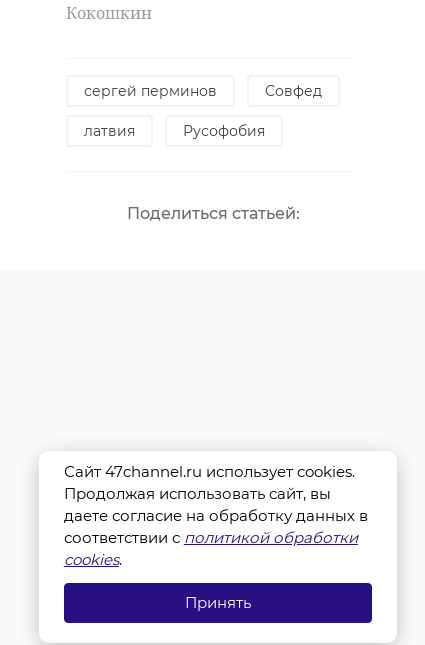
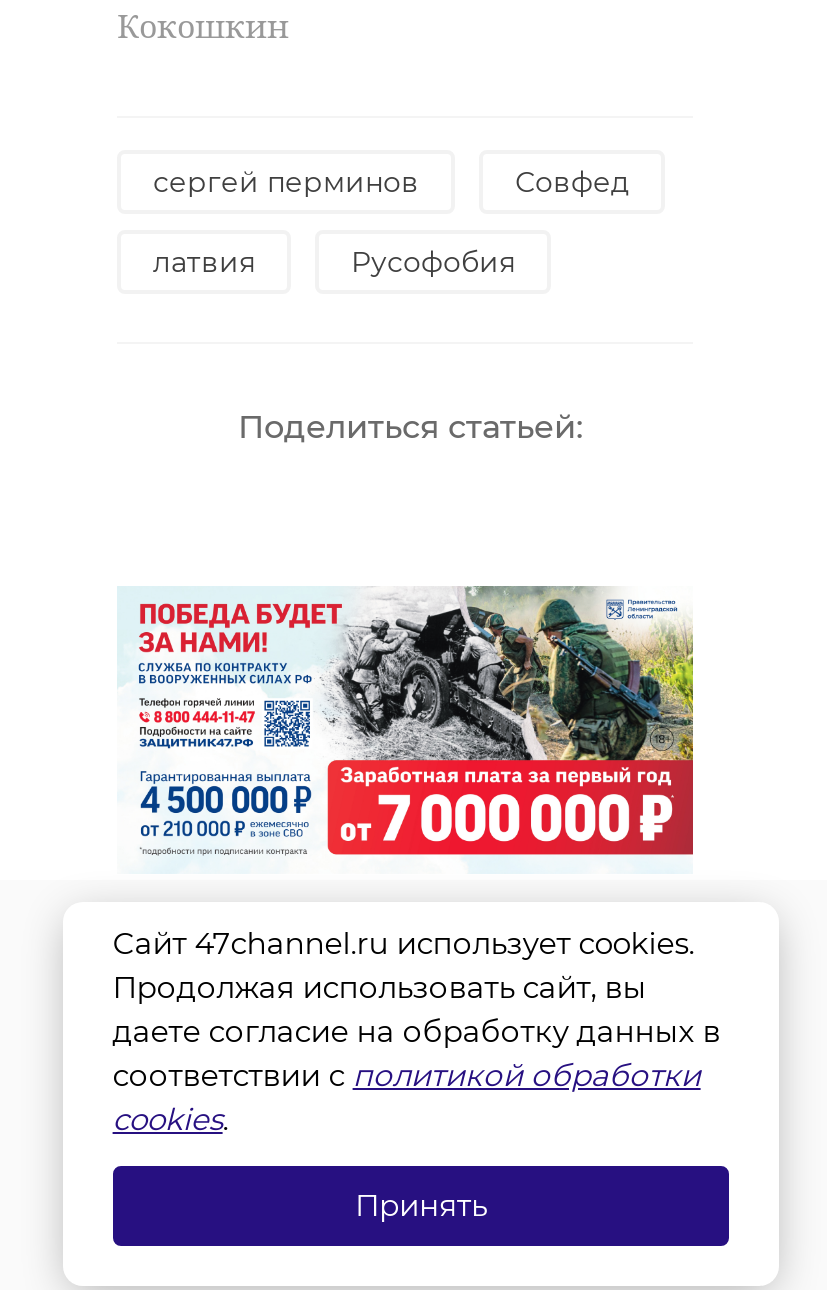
+ [image]
